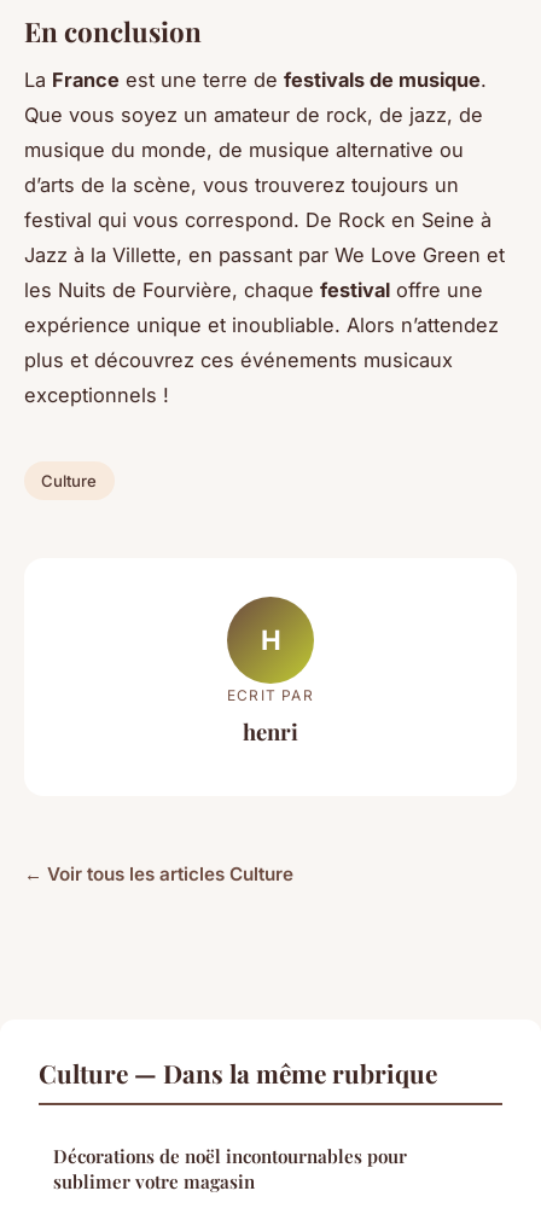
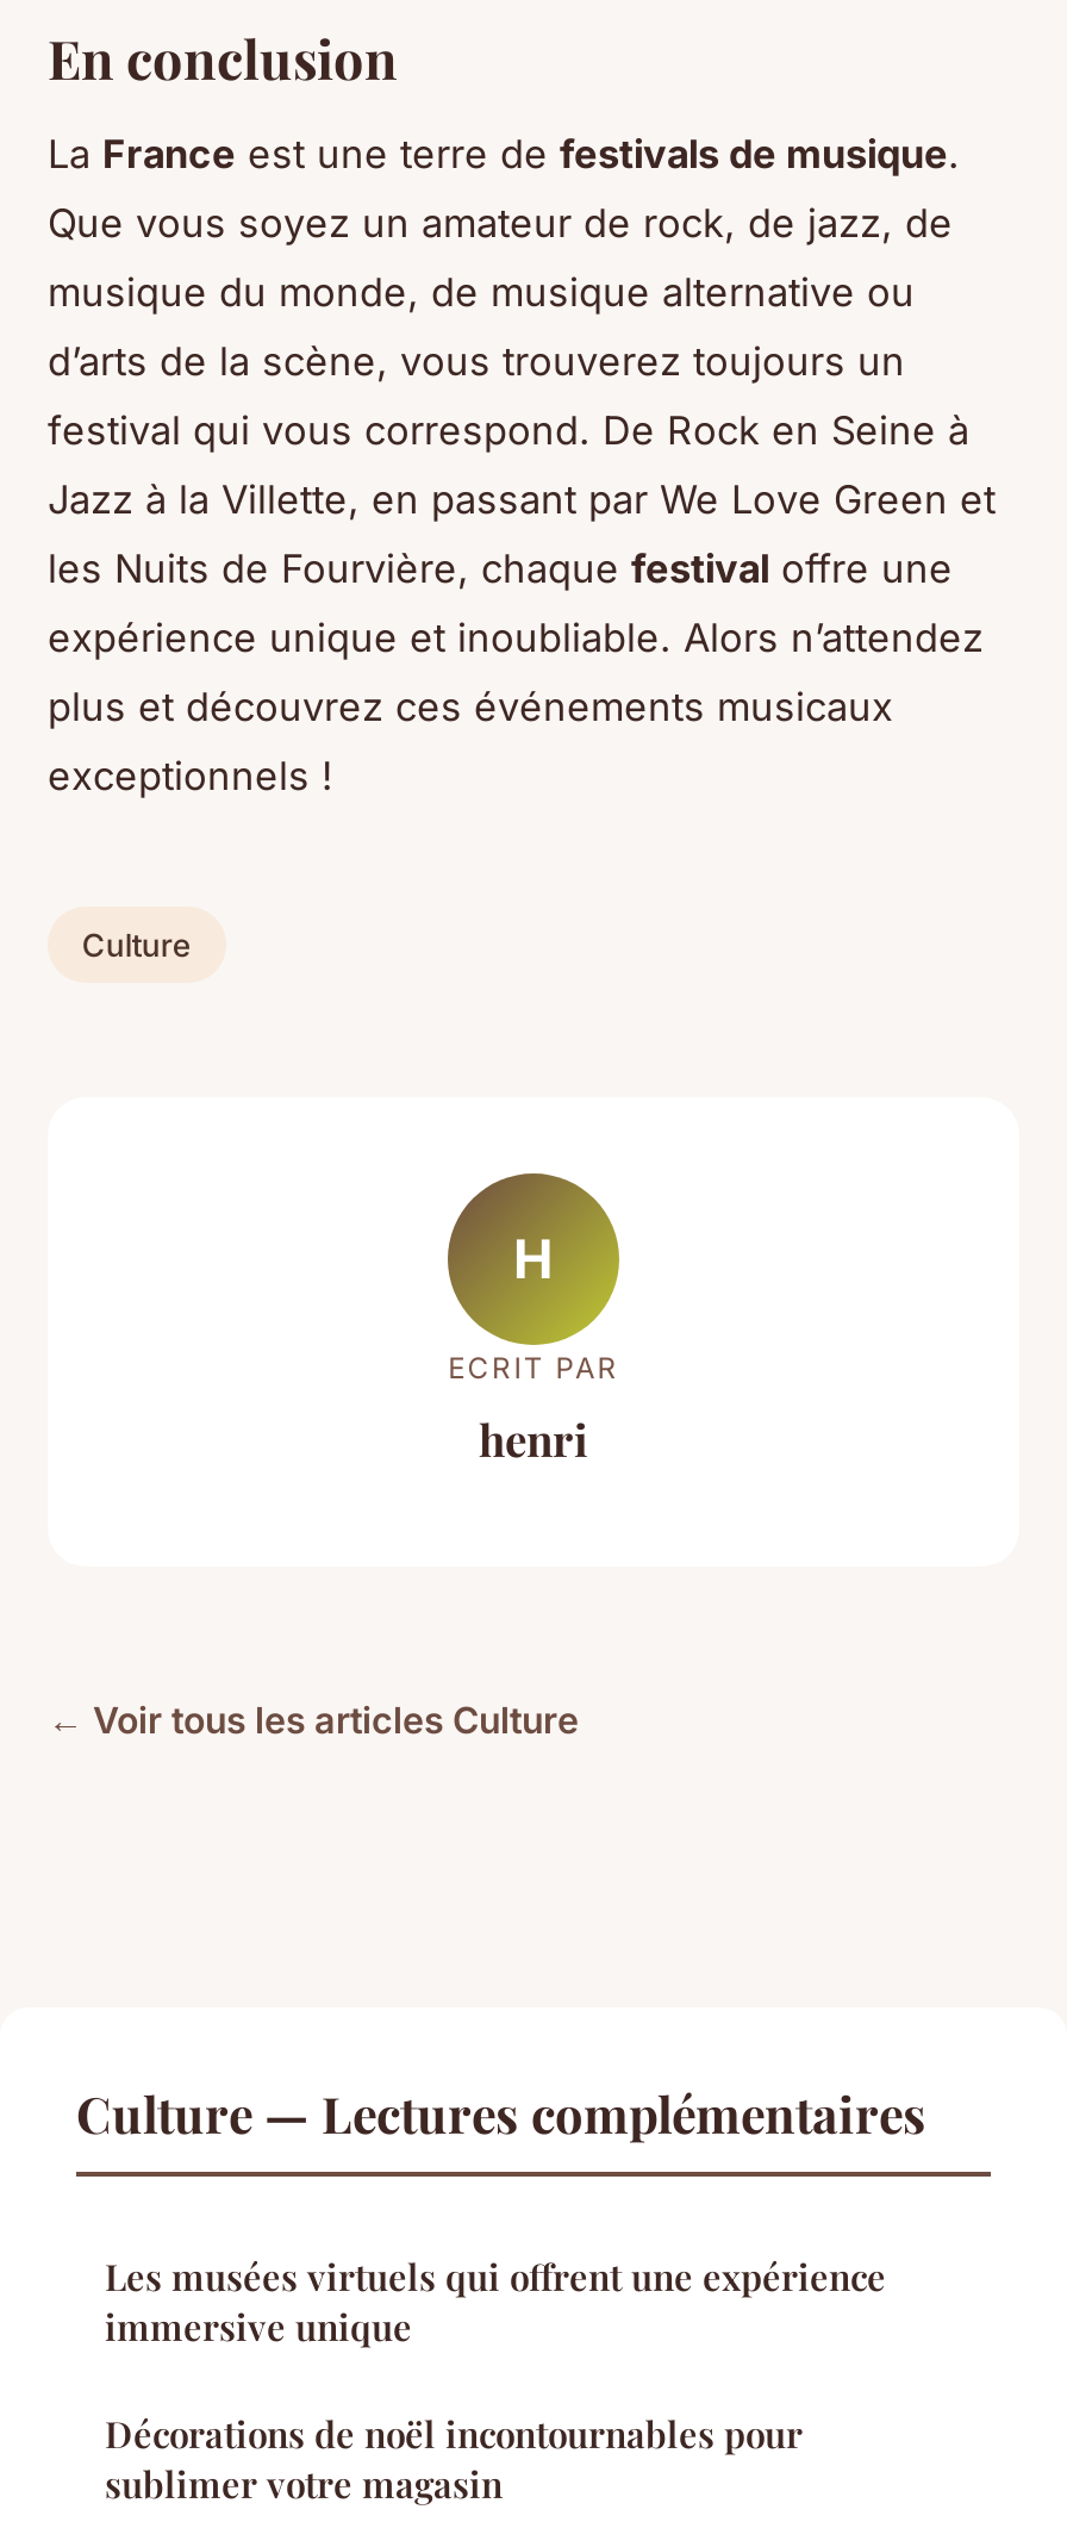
- Culture — Dans la même rubrique
+ Culture — Lectures complémentaires
+ Les musées virtuels qui offrent une expérience
+ immersive unique
